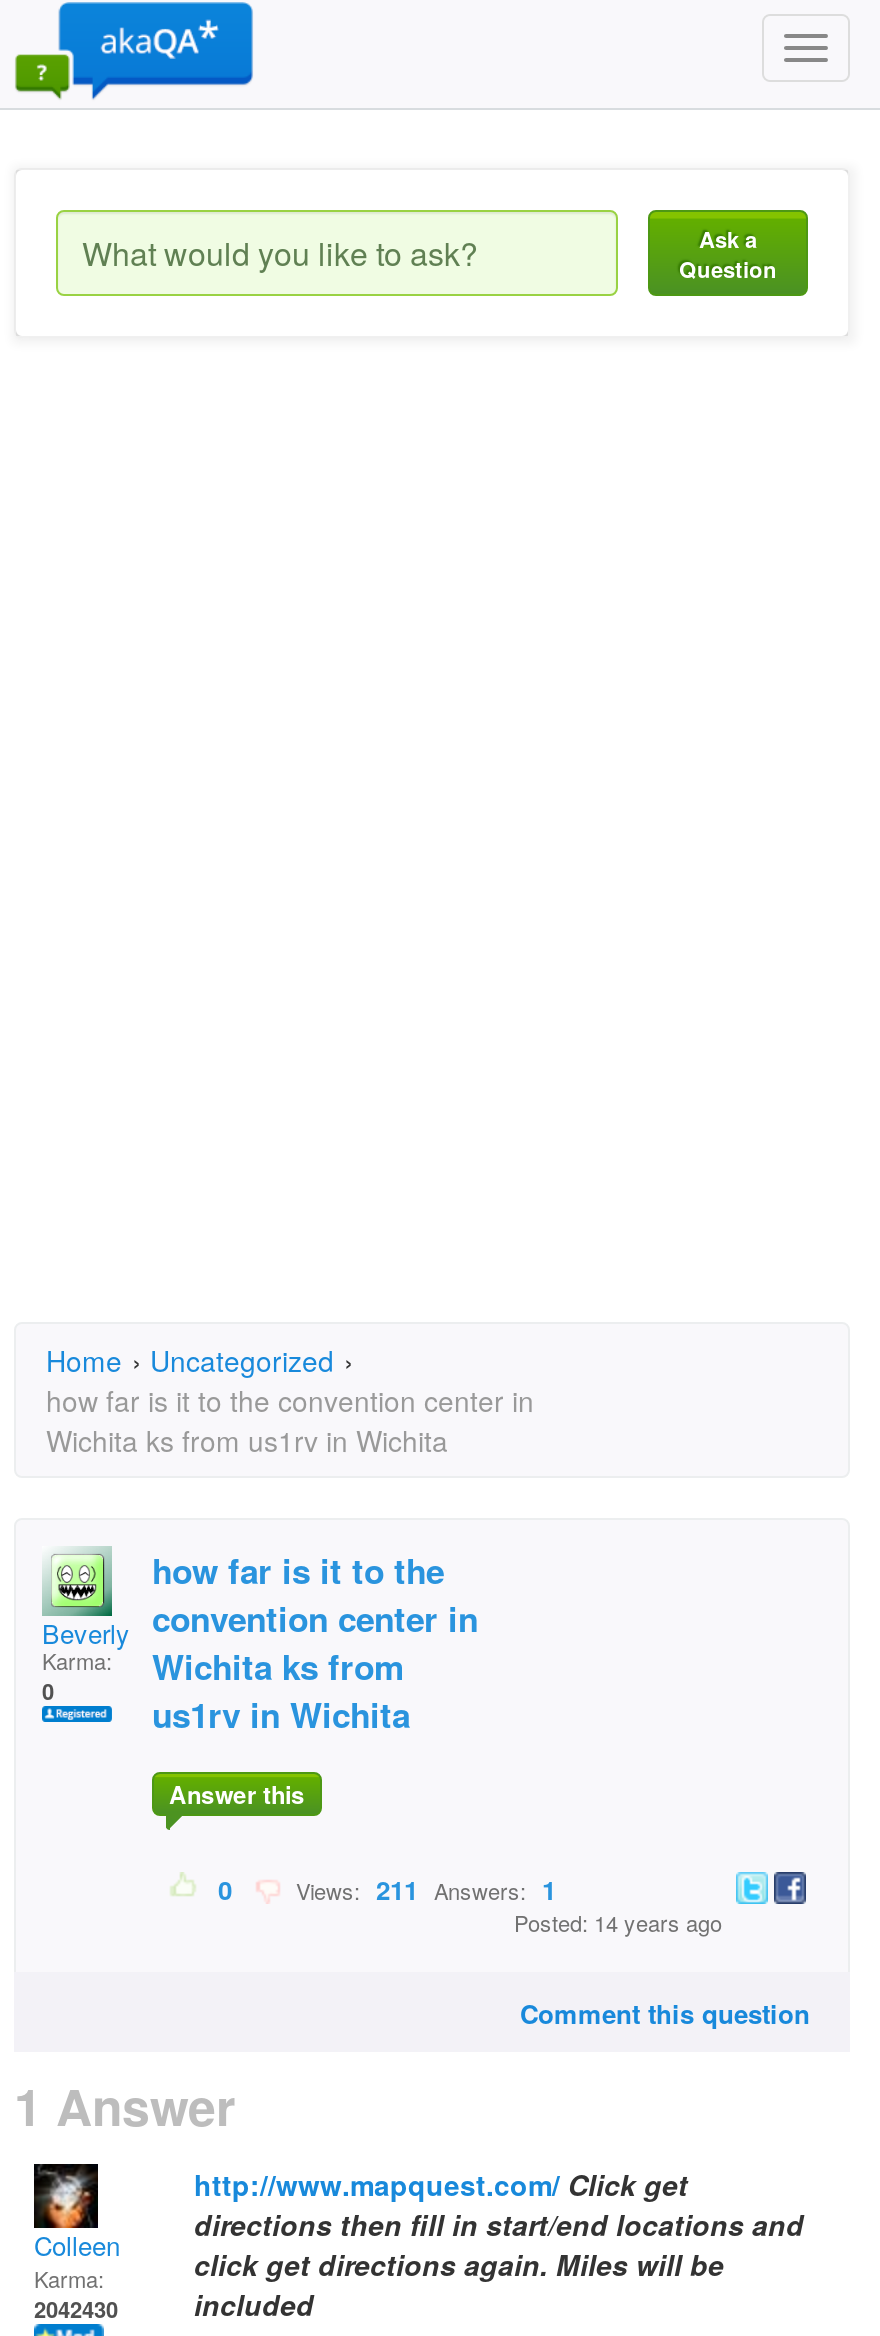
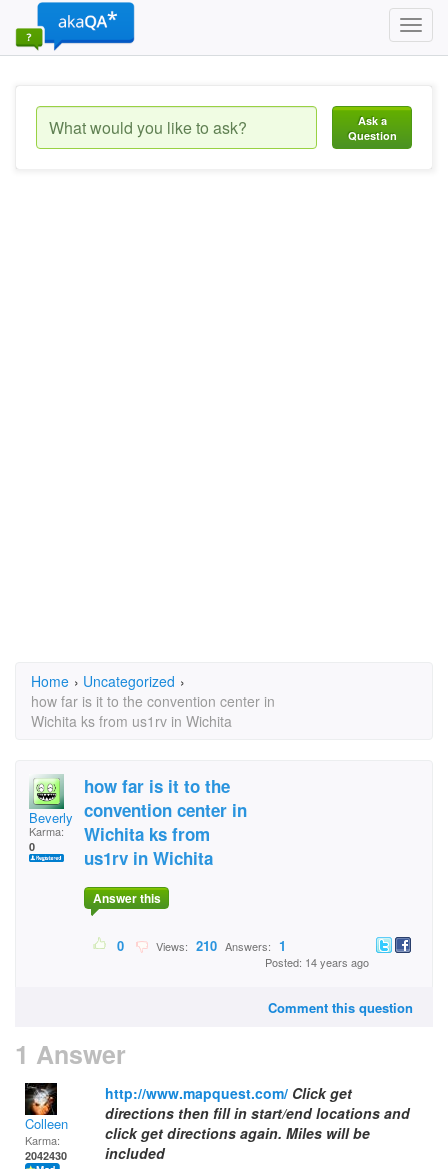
- Views: 211 Answers: 1
+ Views: 210 Answers: 1
